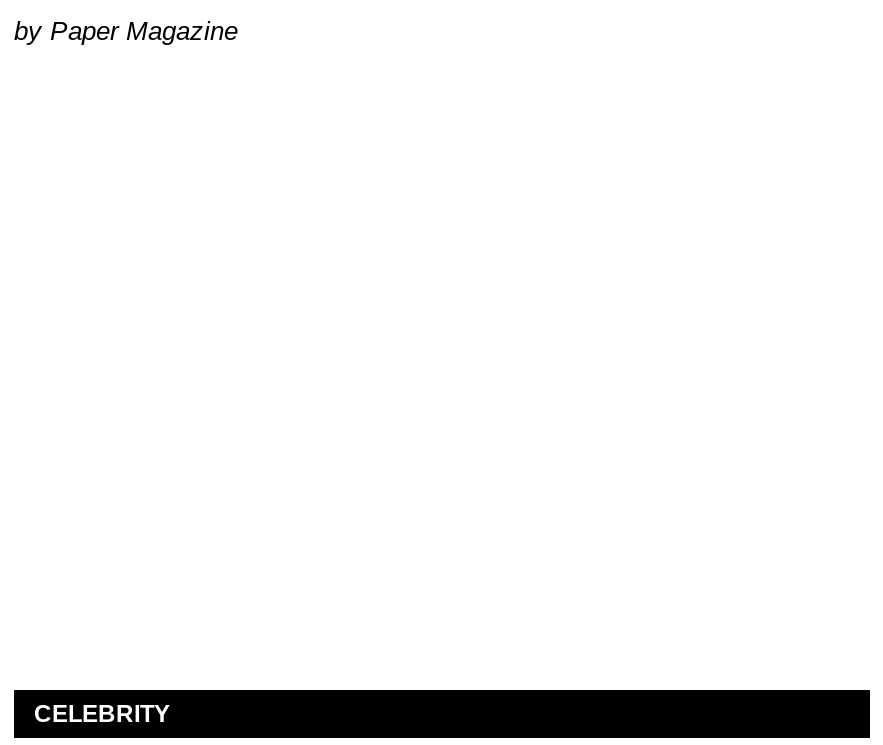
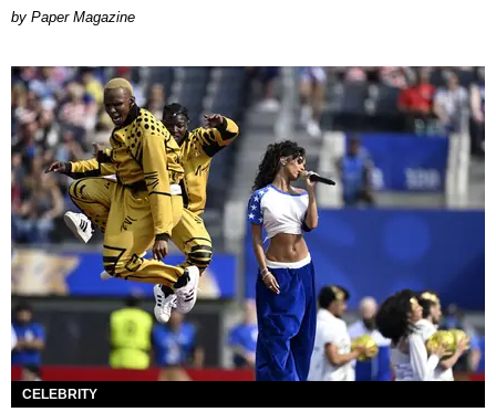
+ [image]
